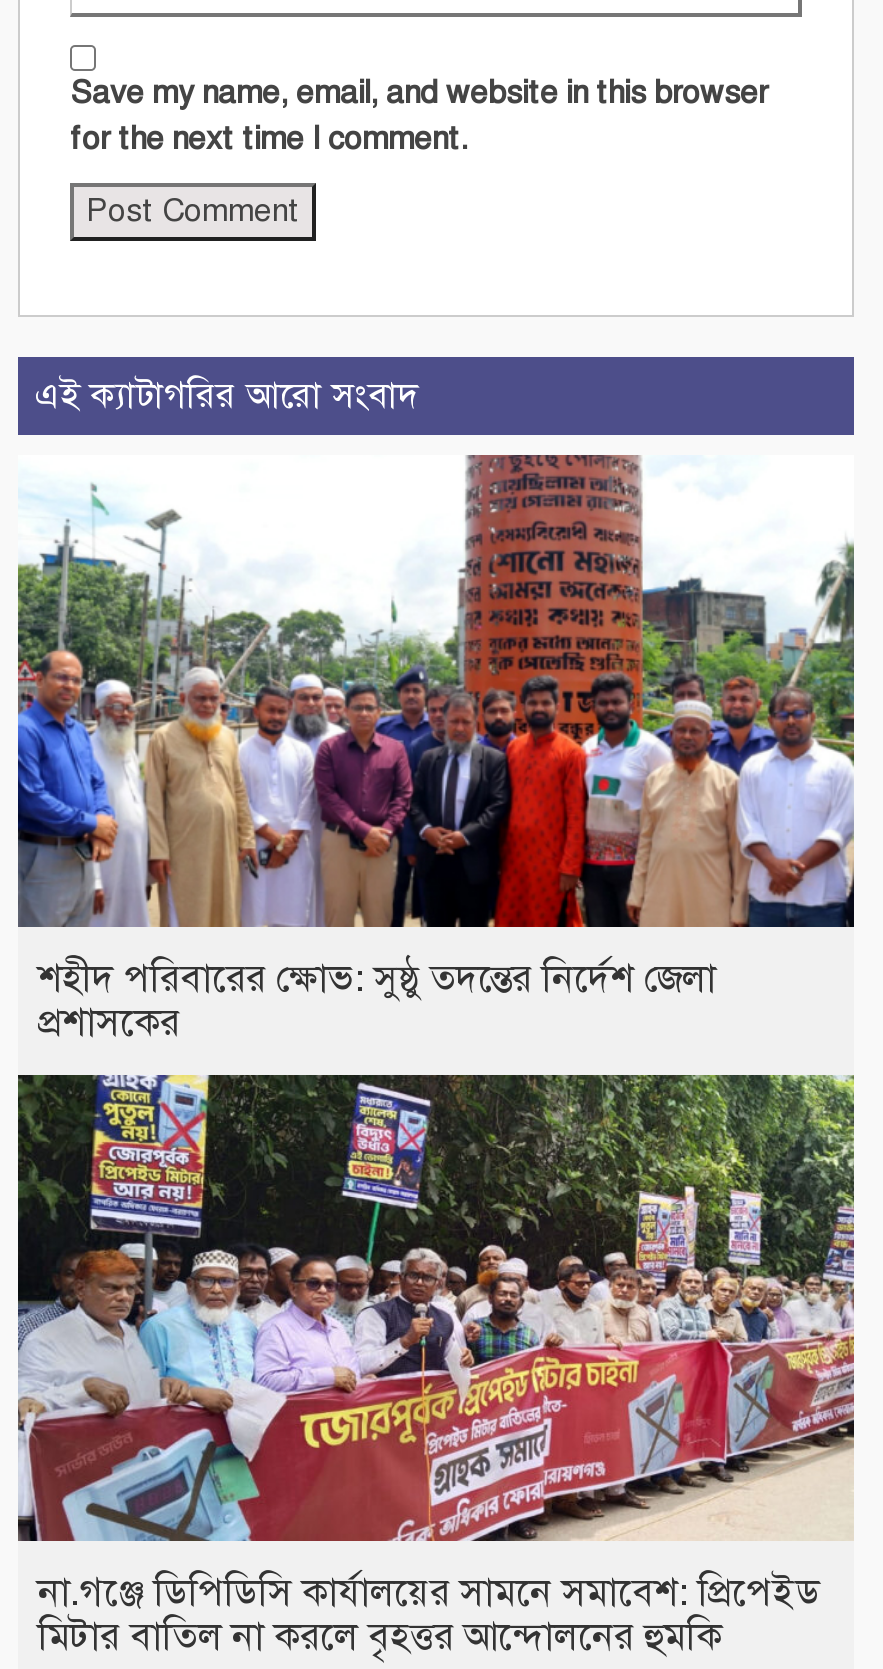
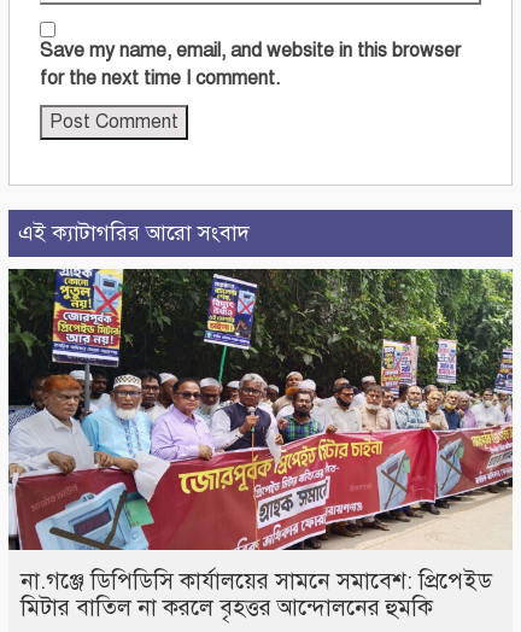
- [image]
- শহীদ পরিবারের ক্ষোভ: সুষ্ঠু তদন্তের নির্দেশ জেলা
- প্রশাসকের
